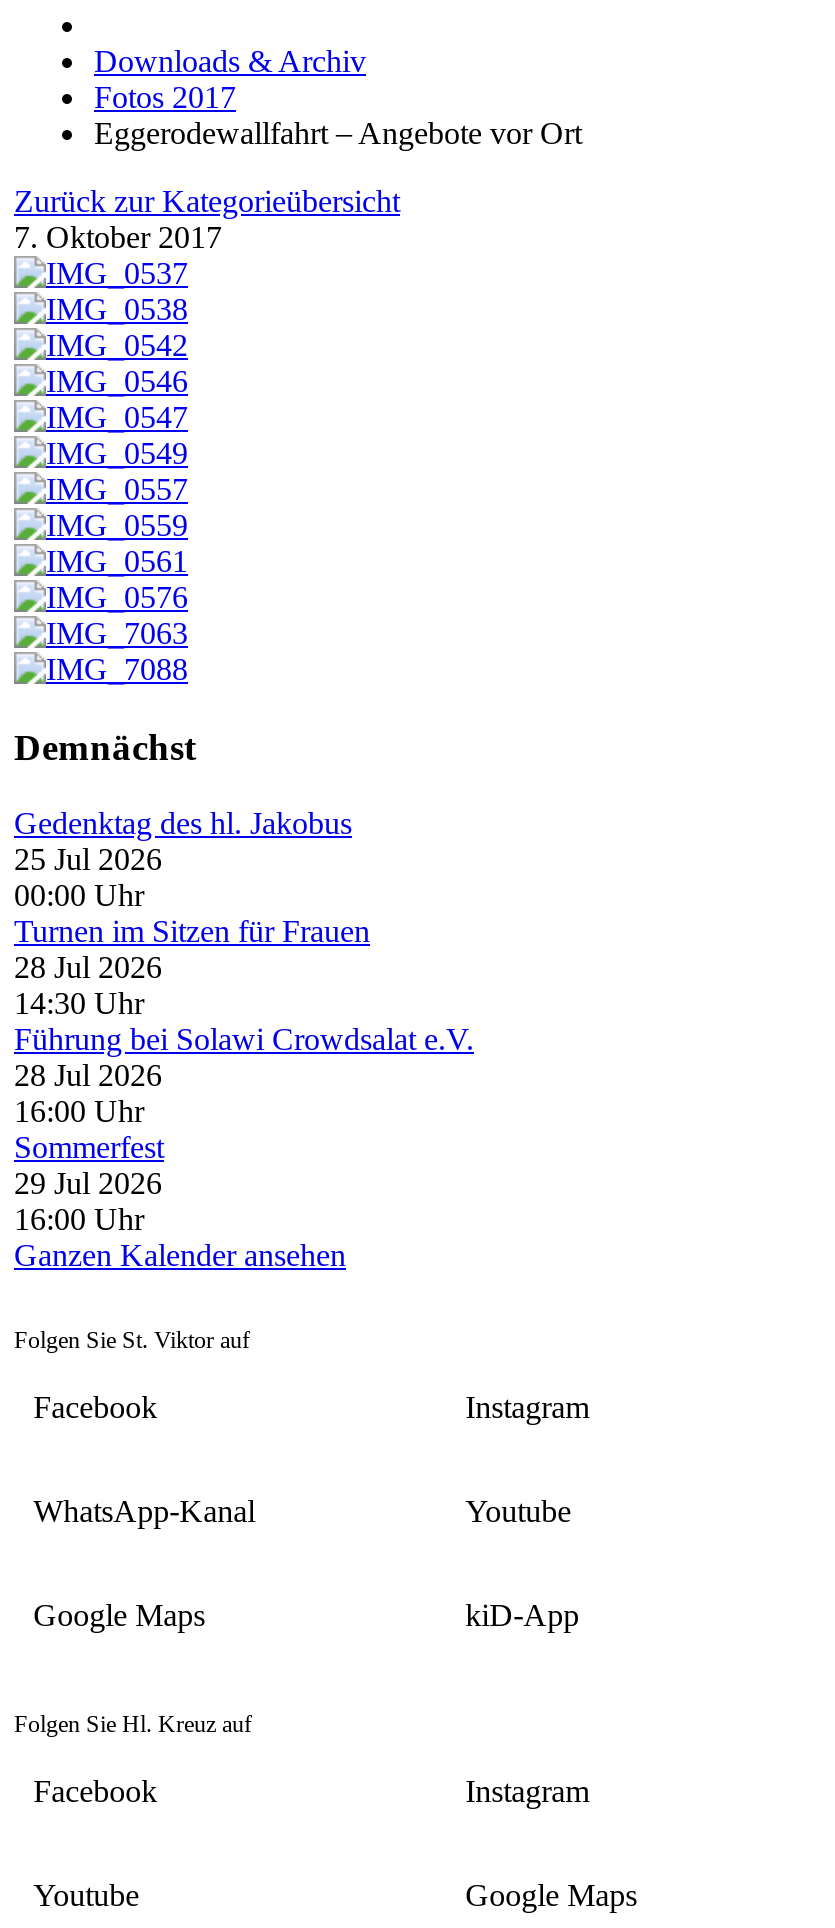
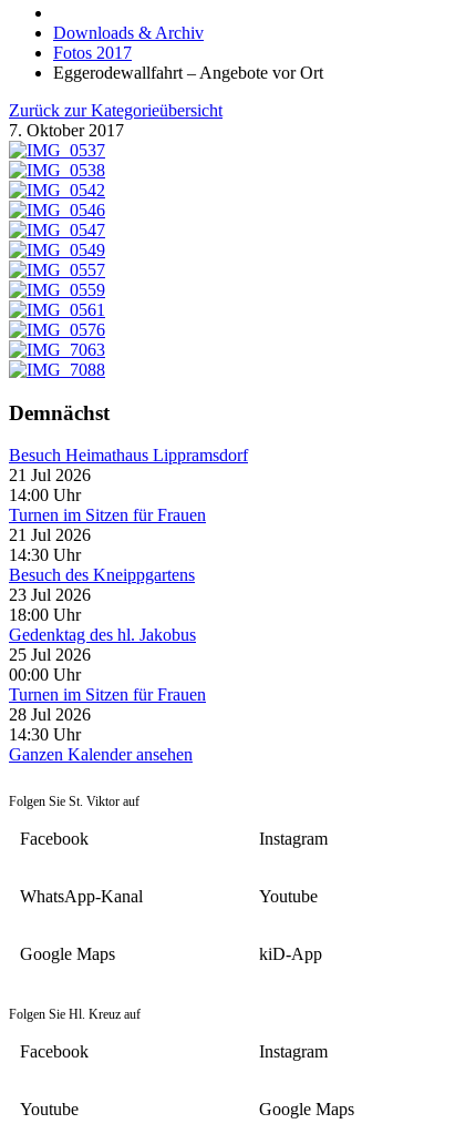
+ Besuch Heimathaus Lippramsdorf
+ 21 Jul 2026
+ 14:00 Uhr
+ Turnen im Sitzen für Frauen
+ 21 Jul 2026
+ 14:30 Uhr
+ Besuch des Kneippgartens
+ 23 Jul 2026
+ 18:00 Uhr

moved down: Gedenktag des hl. Jakobus | 25 Jul 2026 | 00:00 Uhr | Turnen im Sitzen für Frauen | 28 Jul 2026 | 14:30 Uhr

- Führung bei Solawi Crowdsalat e.V.
- 28 Jul 2026
- 16:00 Uhr
- Sommerfest
- 29 Jul 2026
- 16:00 Uhr
